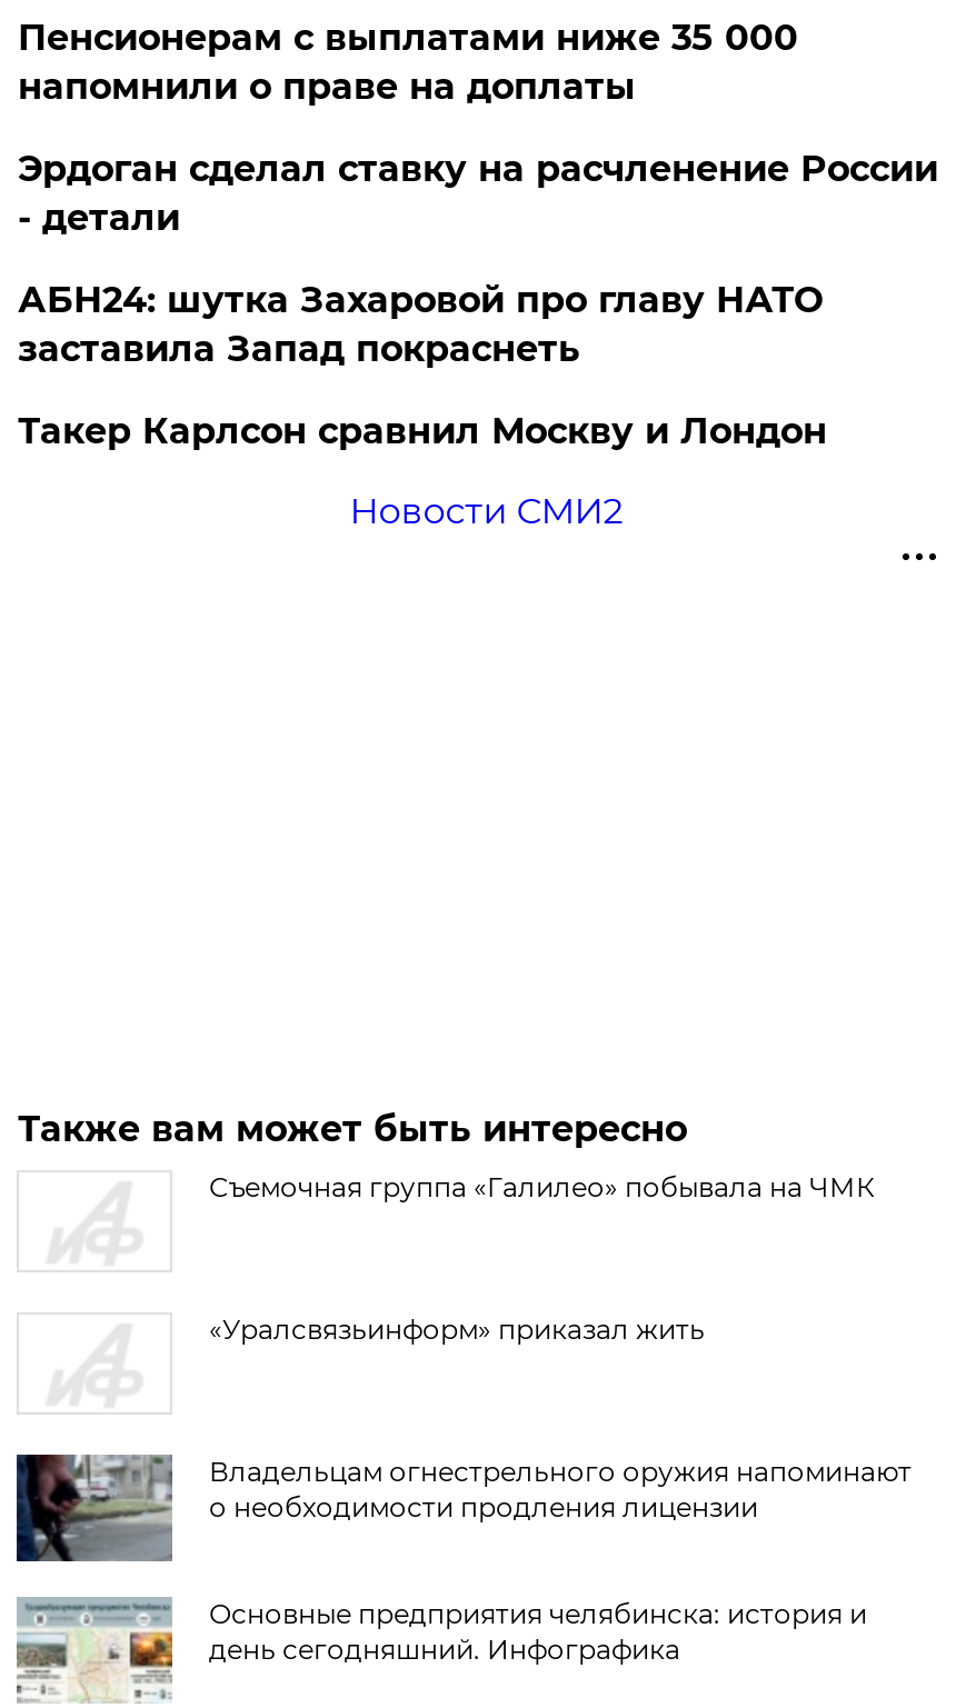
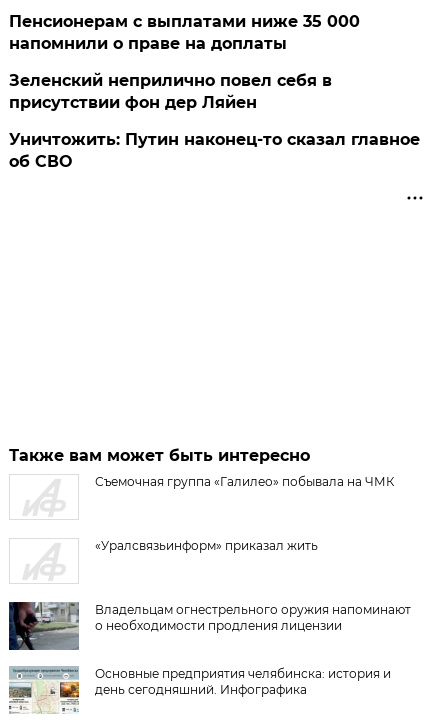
- Эрдоган сделал ставку на расчленение России
- - детали
- АБН24: шутка Захаровой про главу НАТО
- заставила Запад покраснеть
- Такер Карлсон сравнил Москву и Лондон
- Новости СМИ2
+ Зеленский неприлично повел cебя в
+ присутствии фон дер Ляйен
+ Уничтожить: Путин наконец-то сказал главное
+ об СВО
